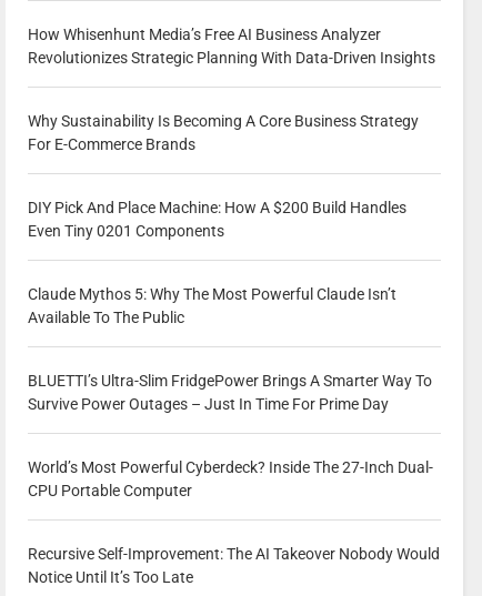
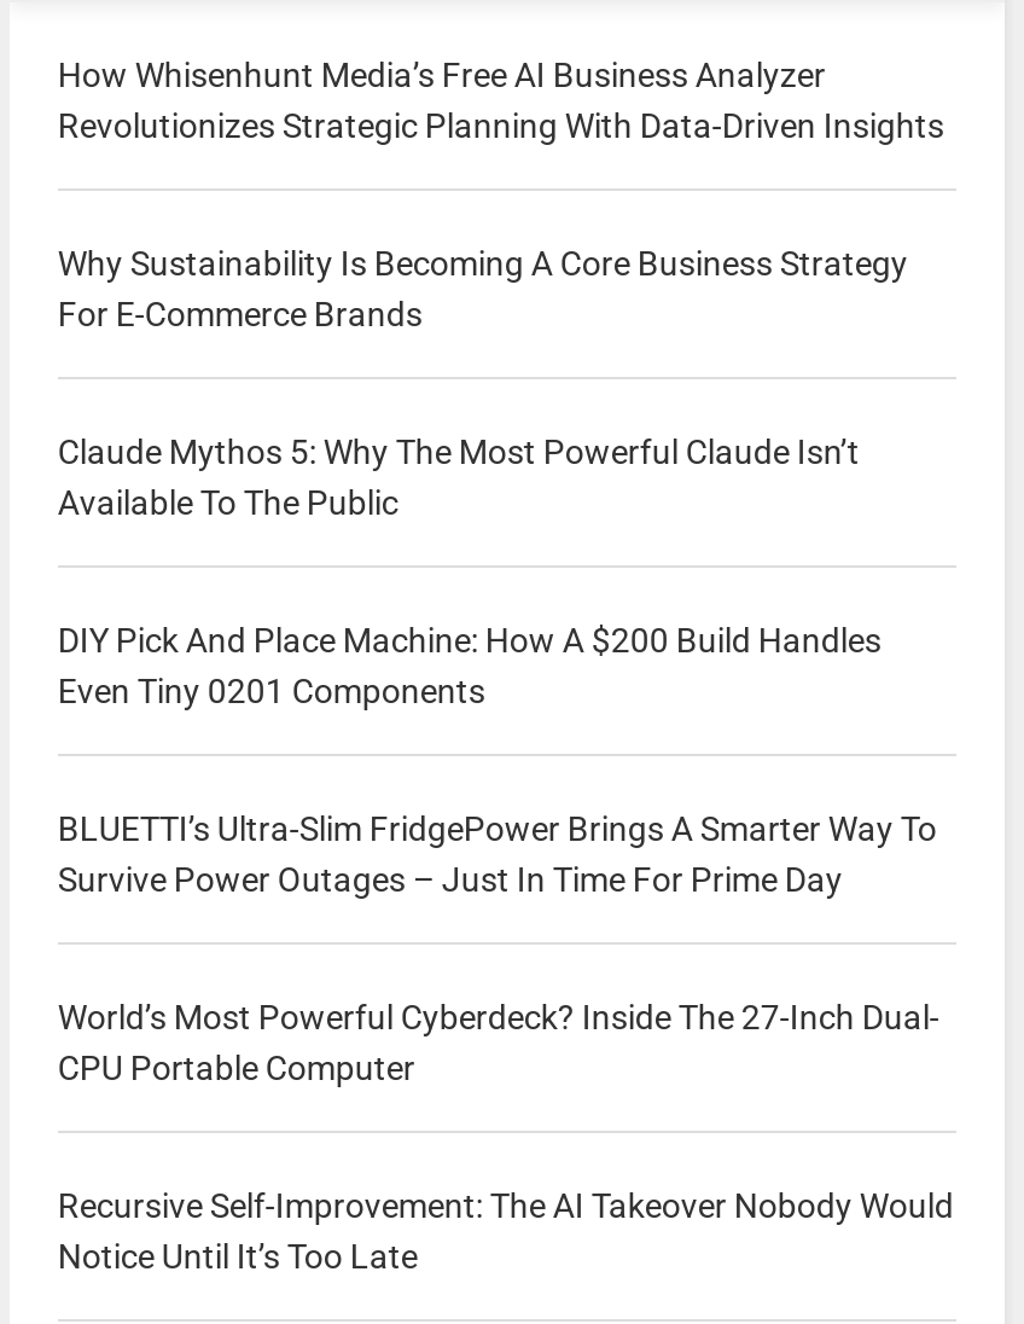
moved down: DIY Pick And Place Machine: How A $200 Build Handles | Even Tiny 0201 Components

moved up: Claude Mythos 5: Why The Most Powerful Claude Isn’t | Available To The Public
